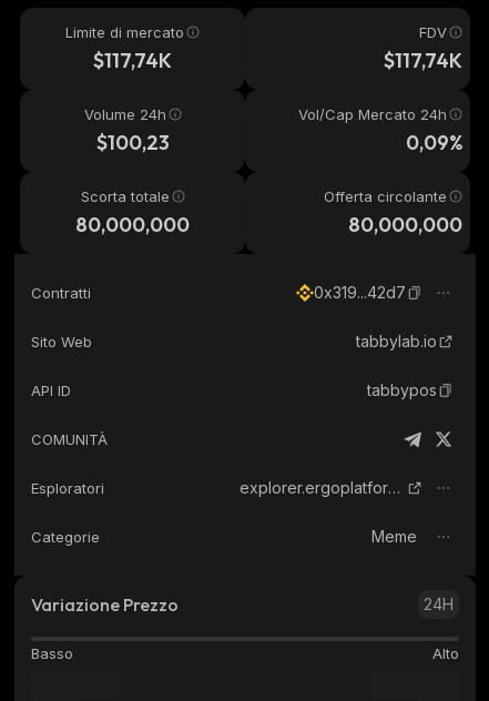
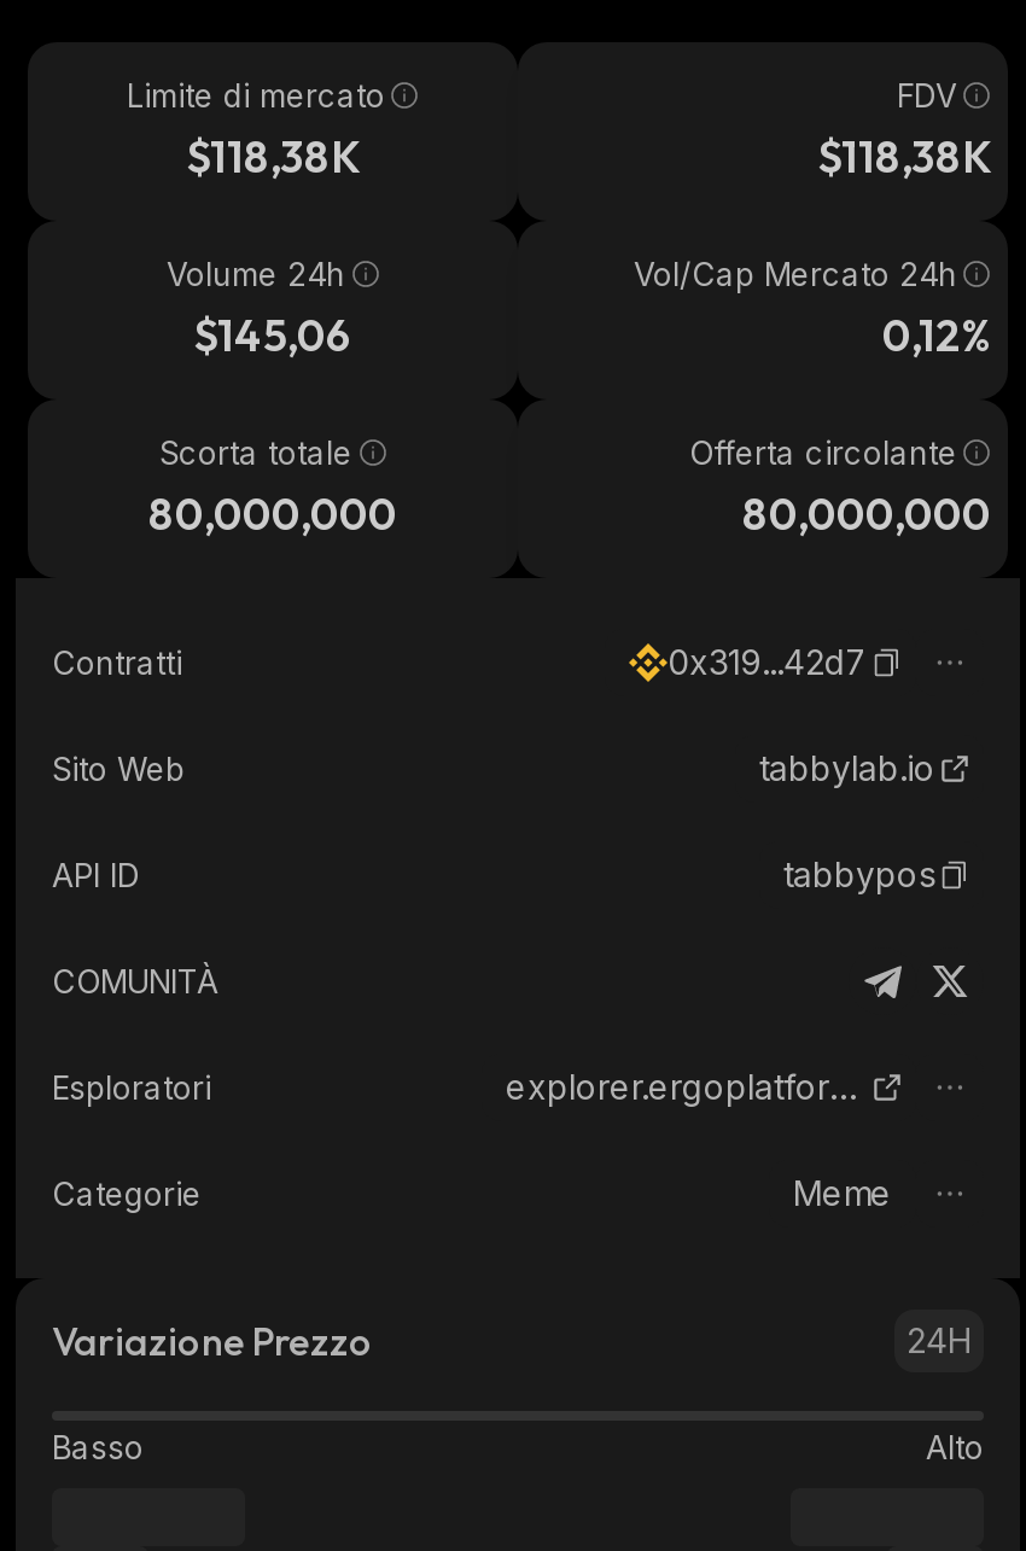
- $117,74K
+ $118,38K

- $117,74K
+ $118,38K

- $100,23
+ $145,06

- 0,09%
+ 0,12%
